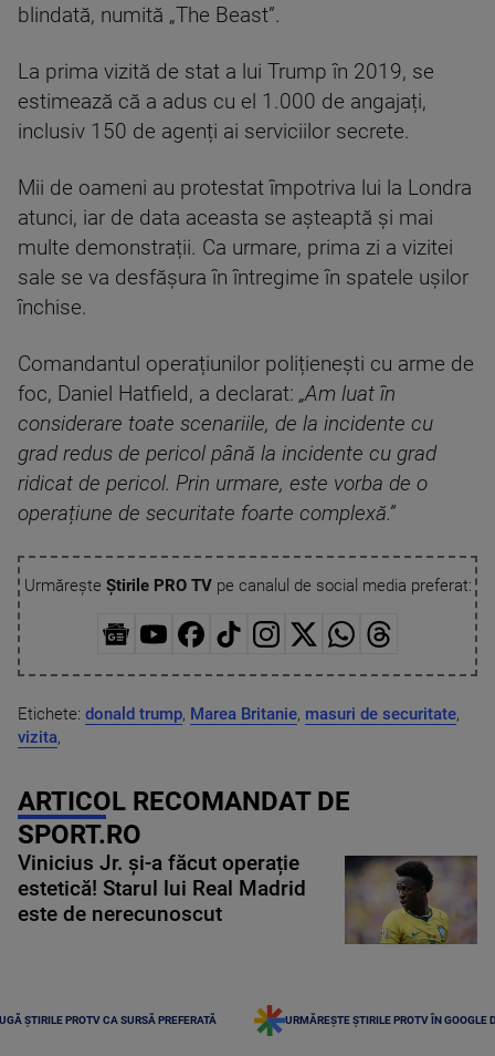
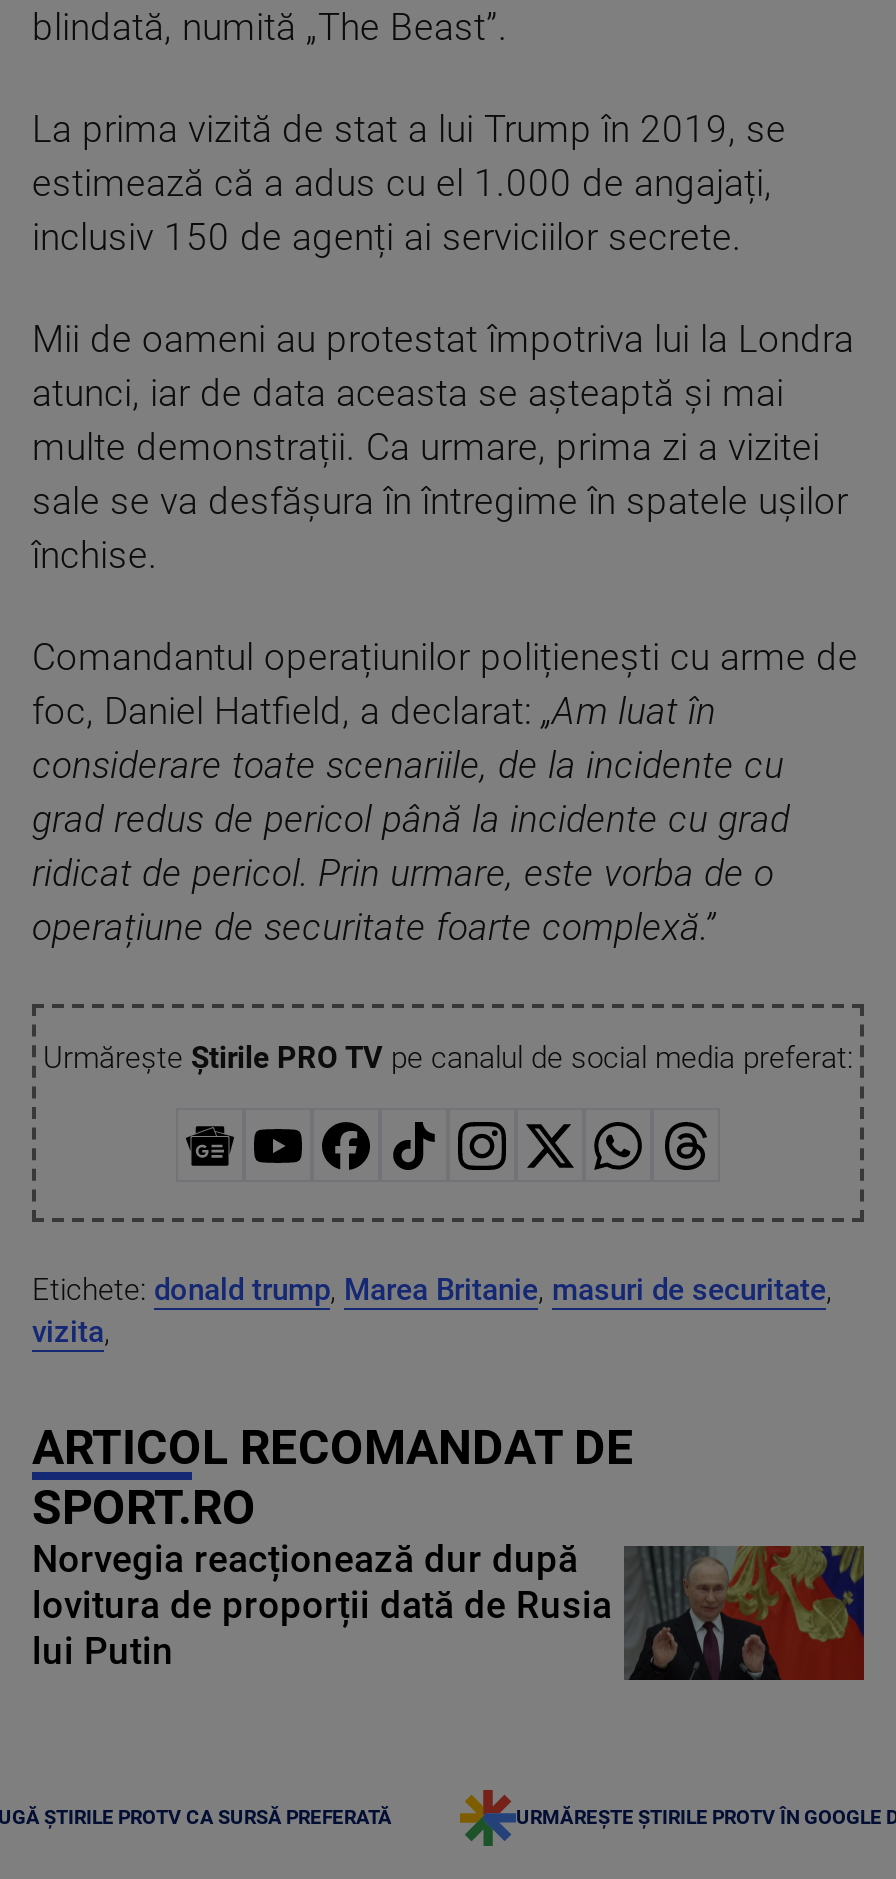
- [image]
- Vinicius Jr. și-a făcut operație
- estetică! Starul lui Real Madrid
- este de nerecunoscut
+ [image]
+ Norvegia reacționează dur după
+ lovitura de proporții dată de Rusia
+ lui Putin
